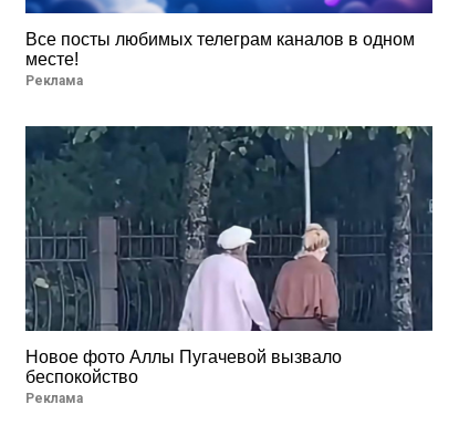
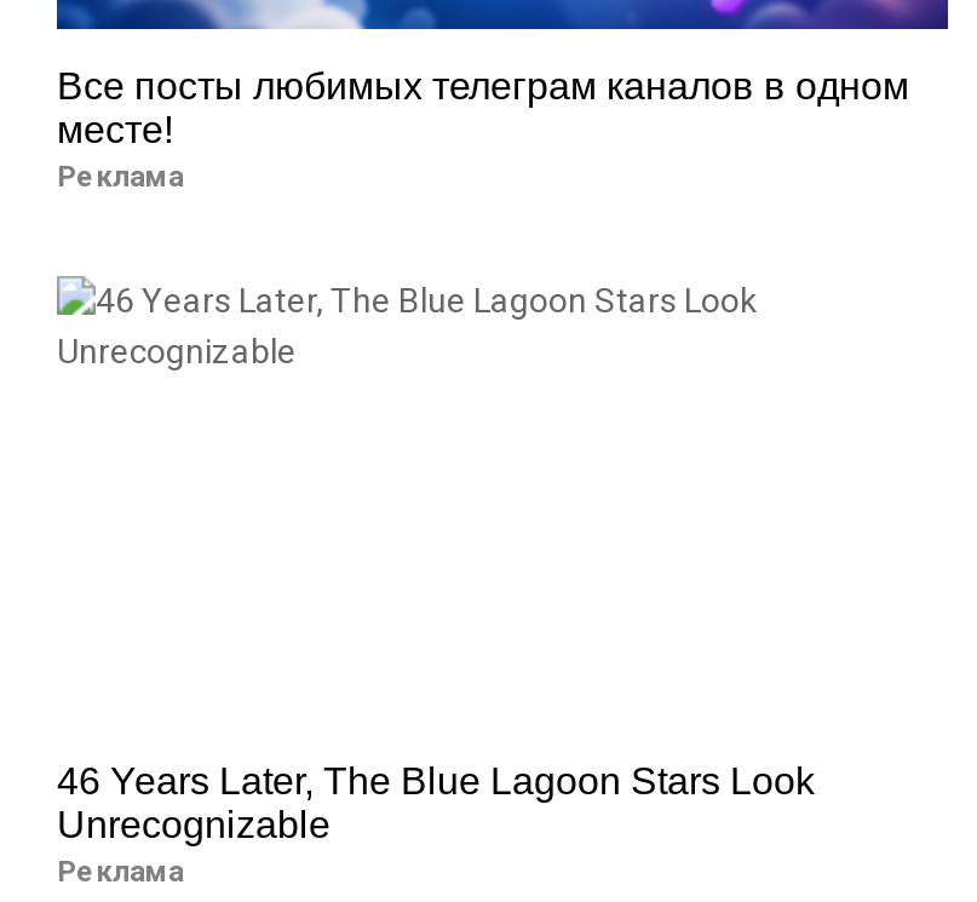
- [image]

- Новое фото Аллы Пугачевой вызвало
- беспокойство
+ 46 Years Later, The Blue Lagoon Stars Look
+ Unrecognizable
